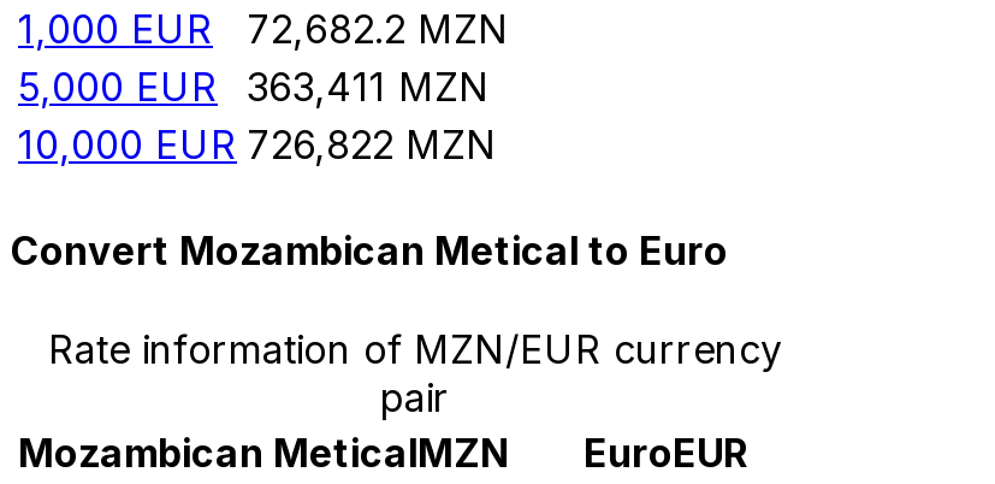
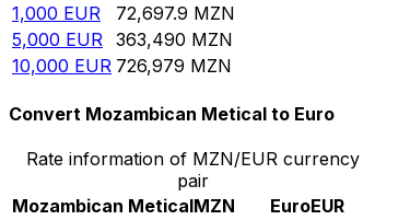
- 1,000 EUR 72,682.2 MZN
+ 1,000 EUR 72,697.9 MZN

- 5,000 EUR 363,411 MZN
+ 5,000 EUR 363,490 MZN

- 10,000 EUR 726,822 MZN
+ 10,000 EUR 726,979 MZN
